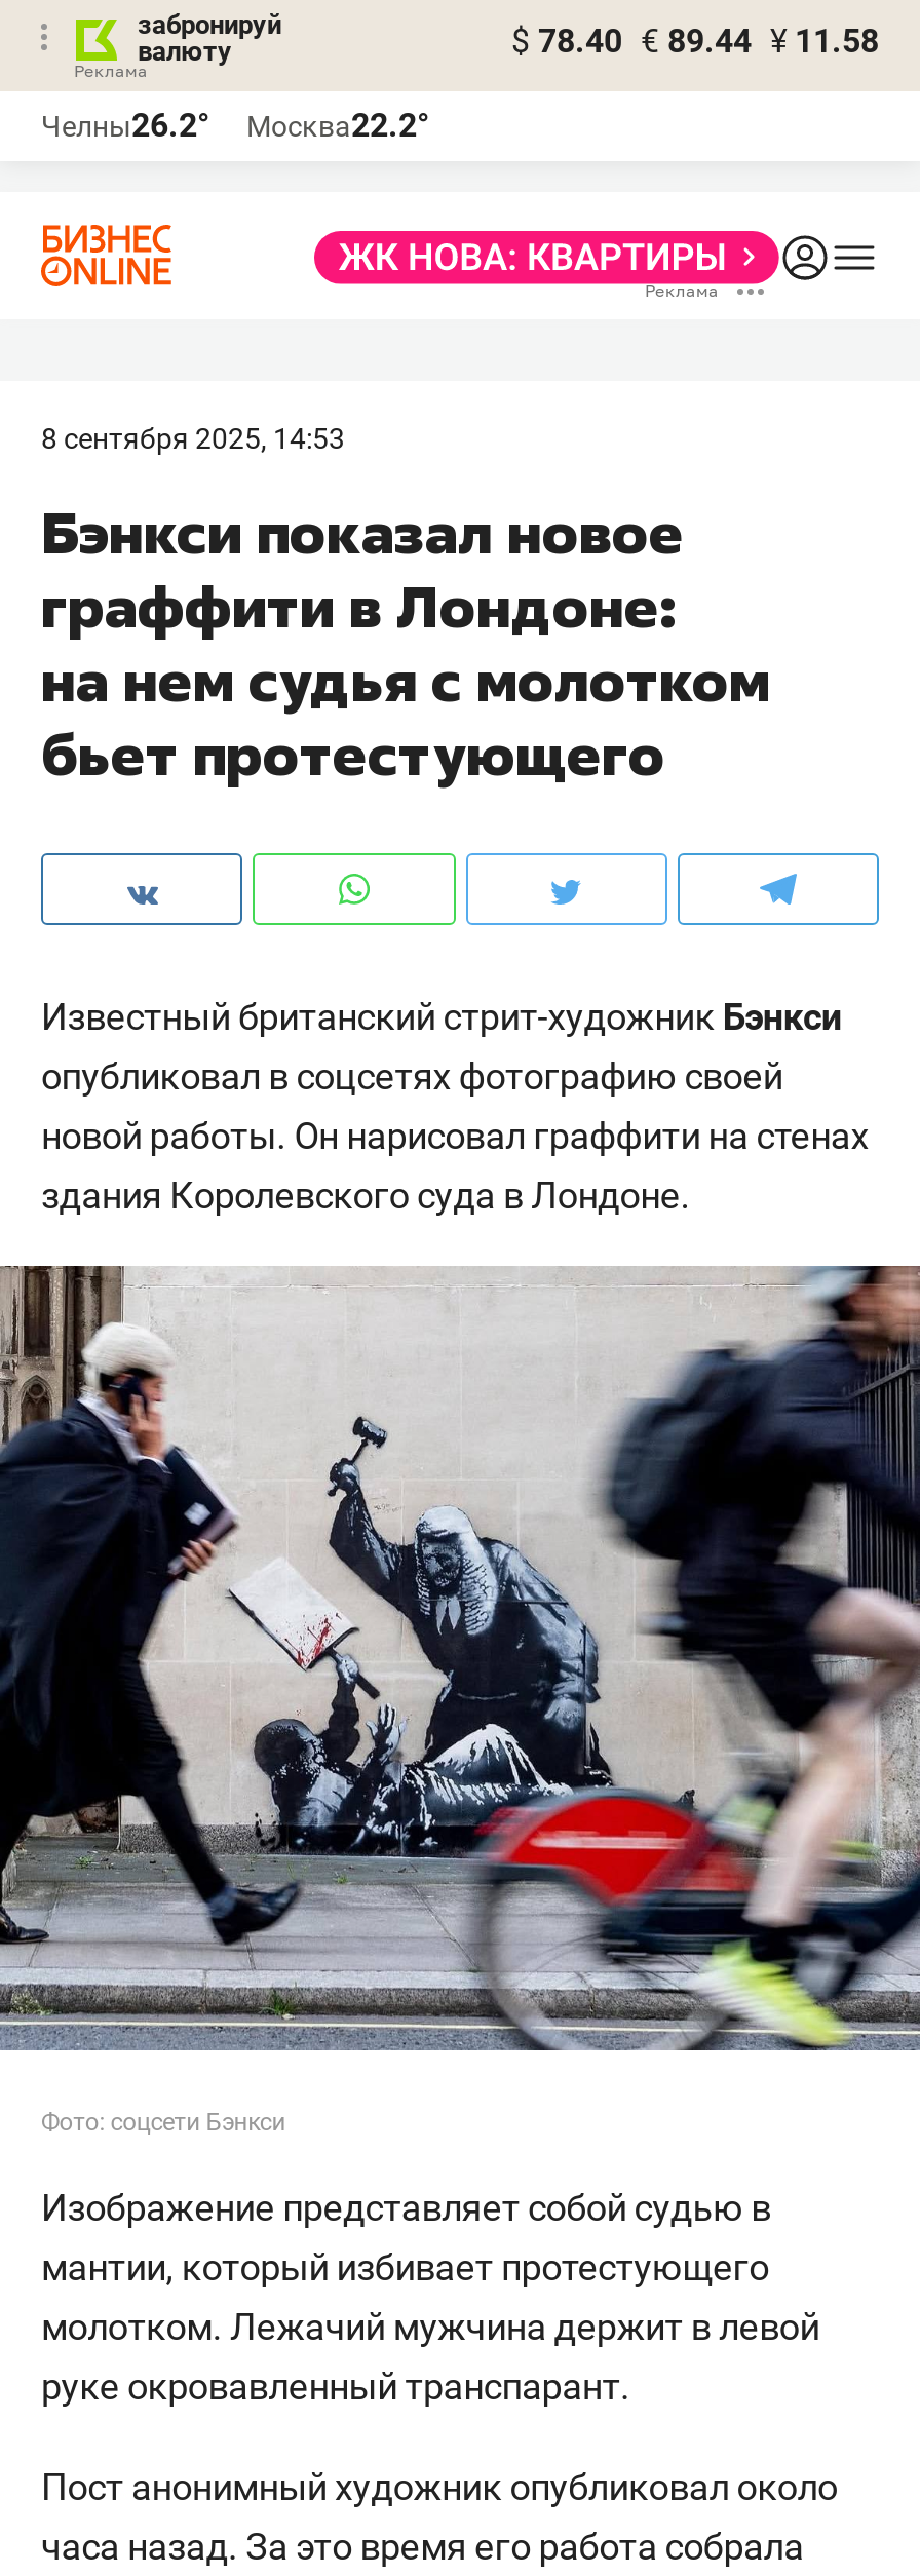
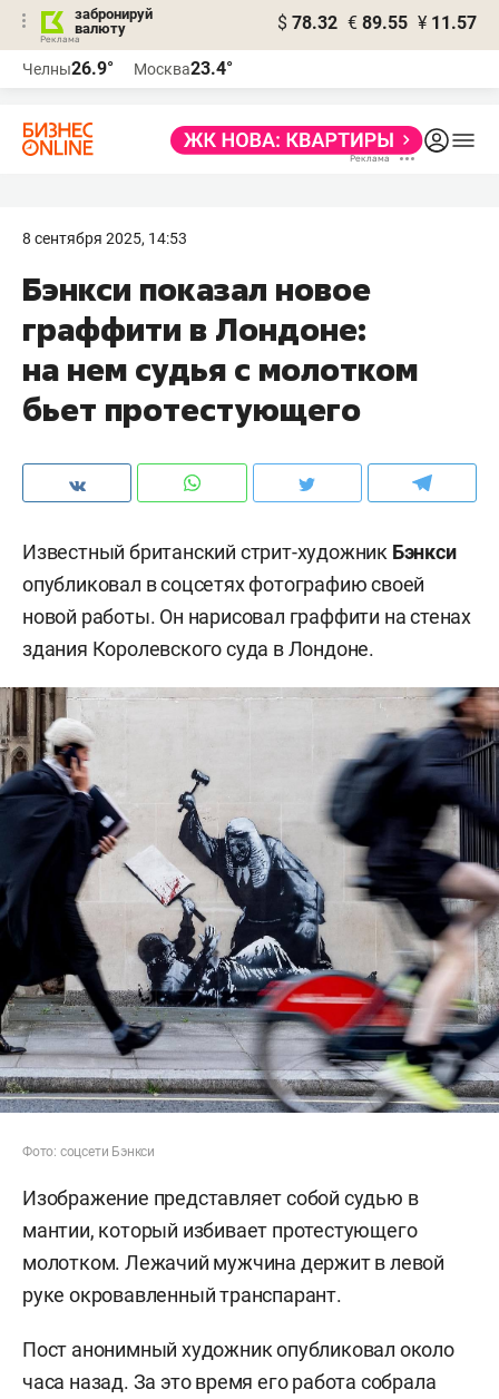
- $ 78.40 € 89.44 ¥ 11.58
+ $ 78.32 € 89.55 ¥ 11.57

- Челны26.2°
+ Челны26.9°

- Москва22.2°
+ Москва23.4°
